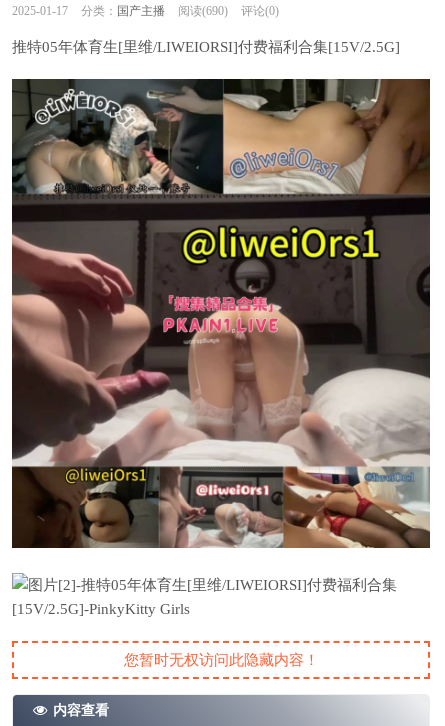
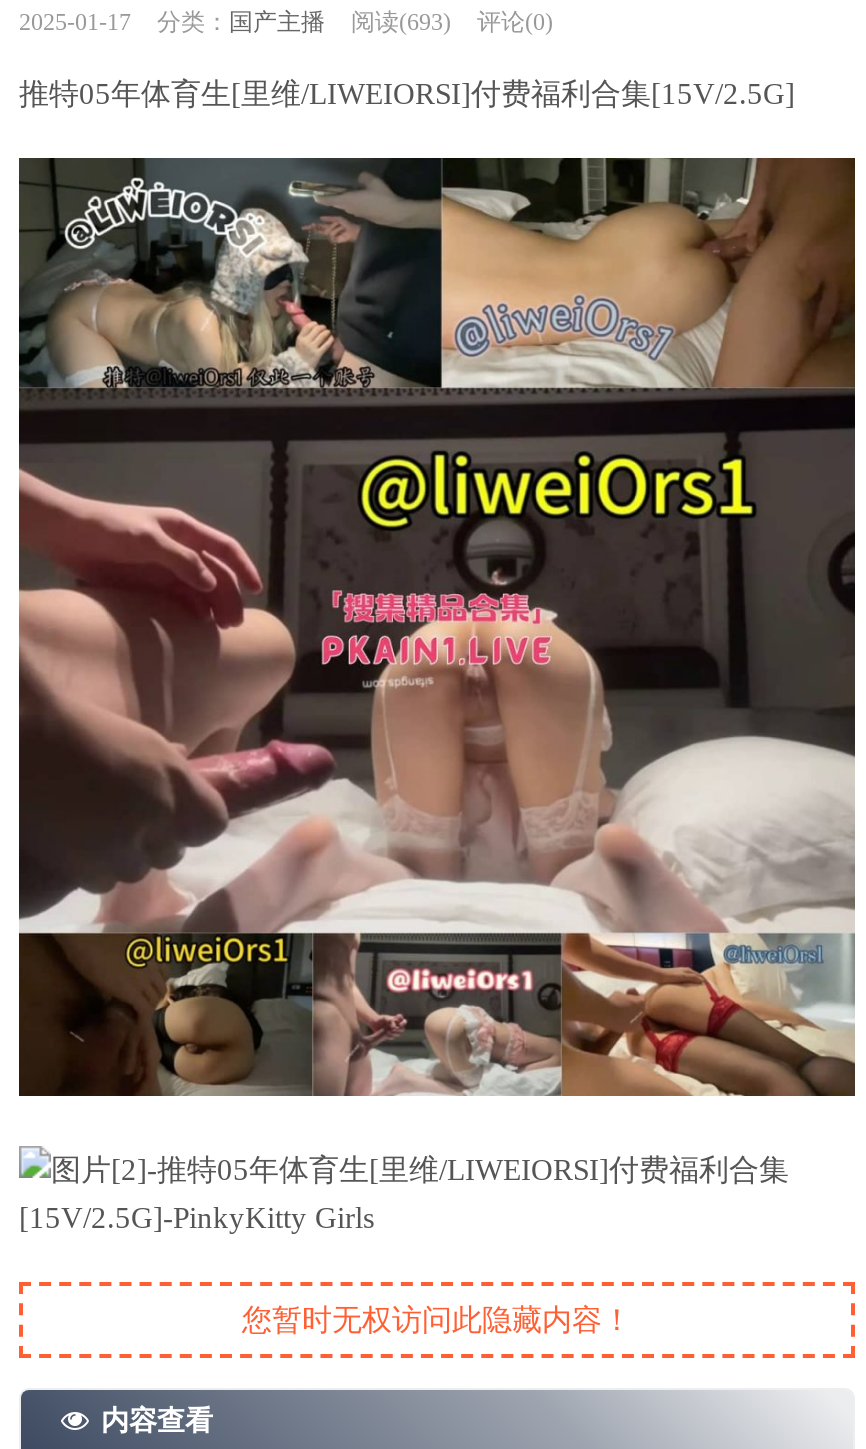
- 2025-01-17 分类：国产主播 阅读(690) 评论(0)
+ 2025-01-17 分类：国产主播 阅读(693) 评论(0)
